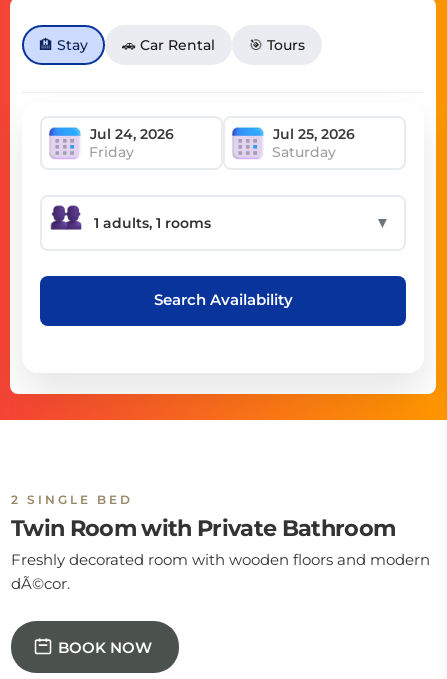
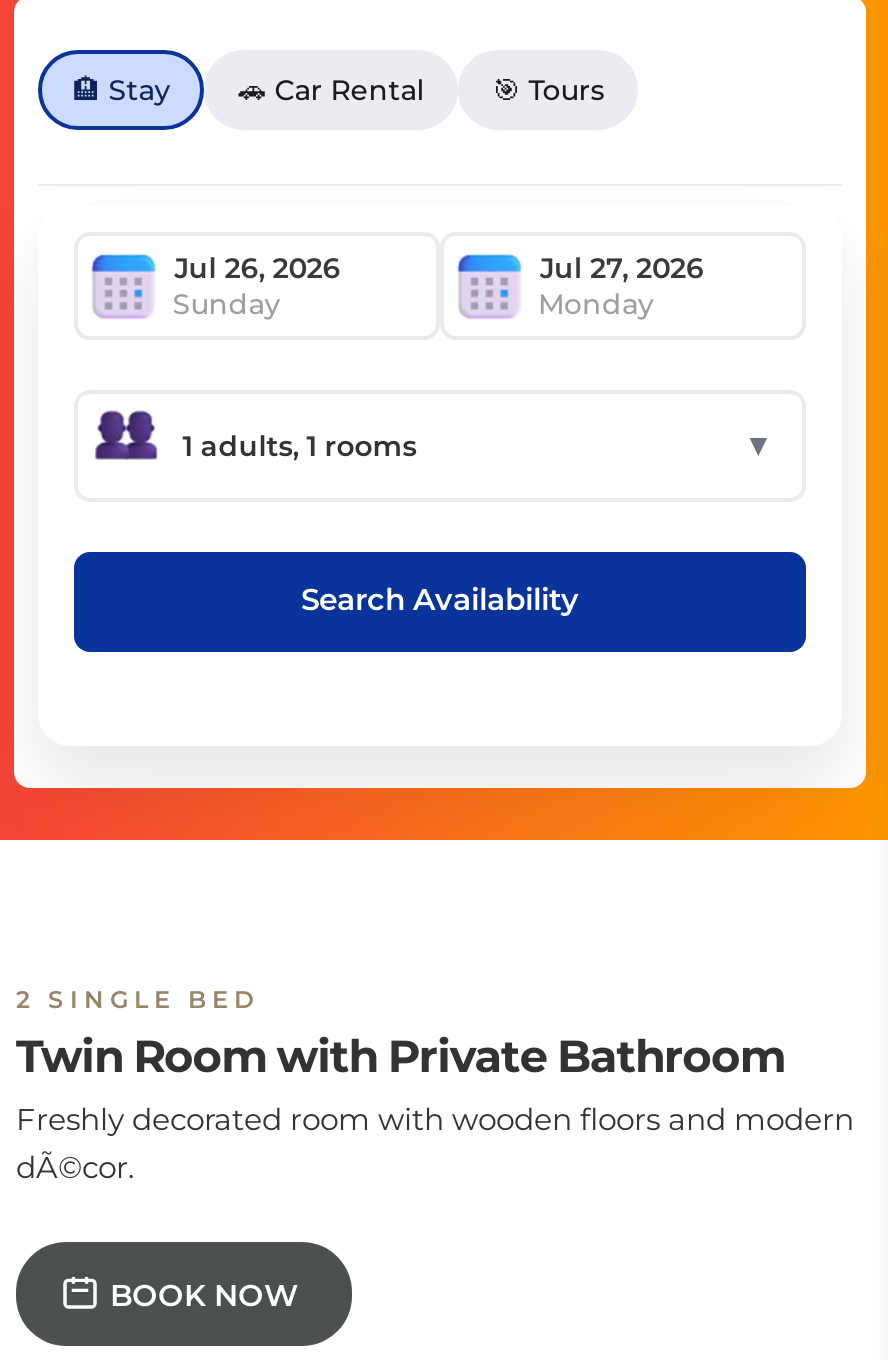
- Friday
- Saturday
+ Sunday
+ Monday
